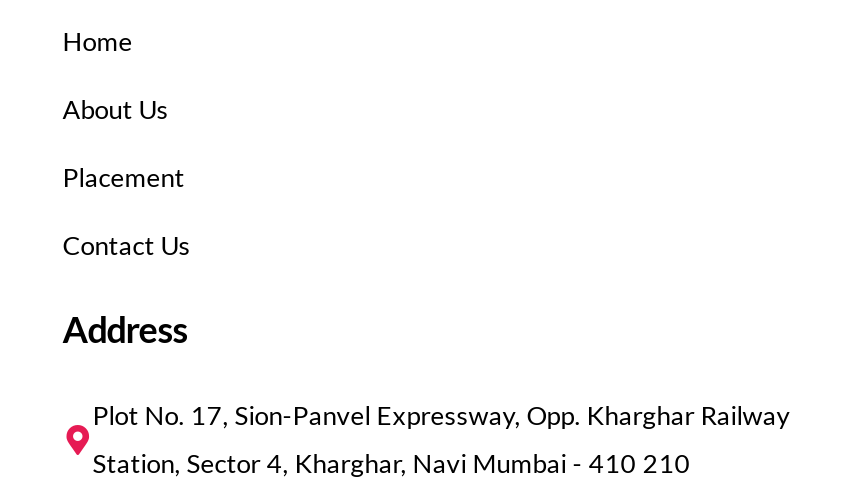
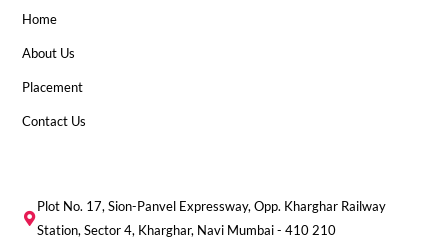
- Address
